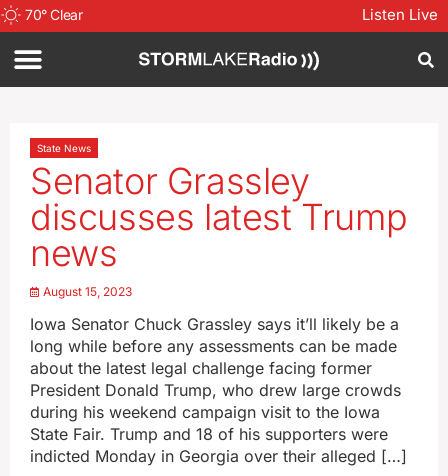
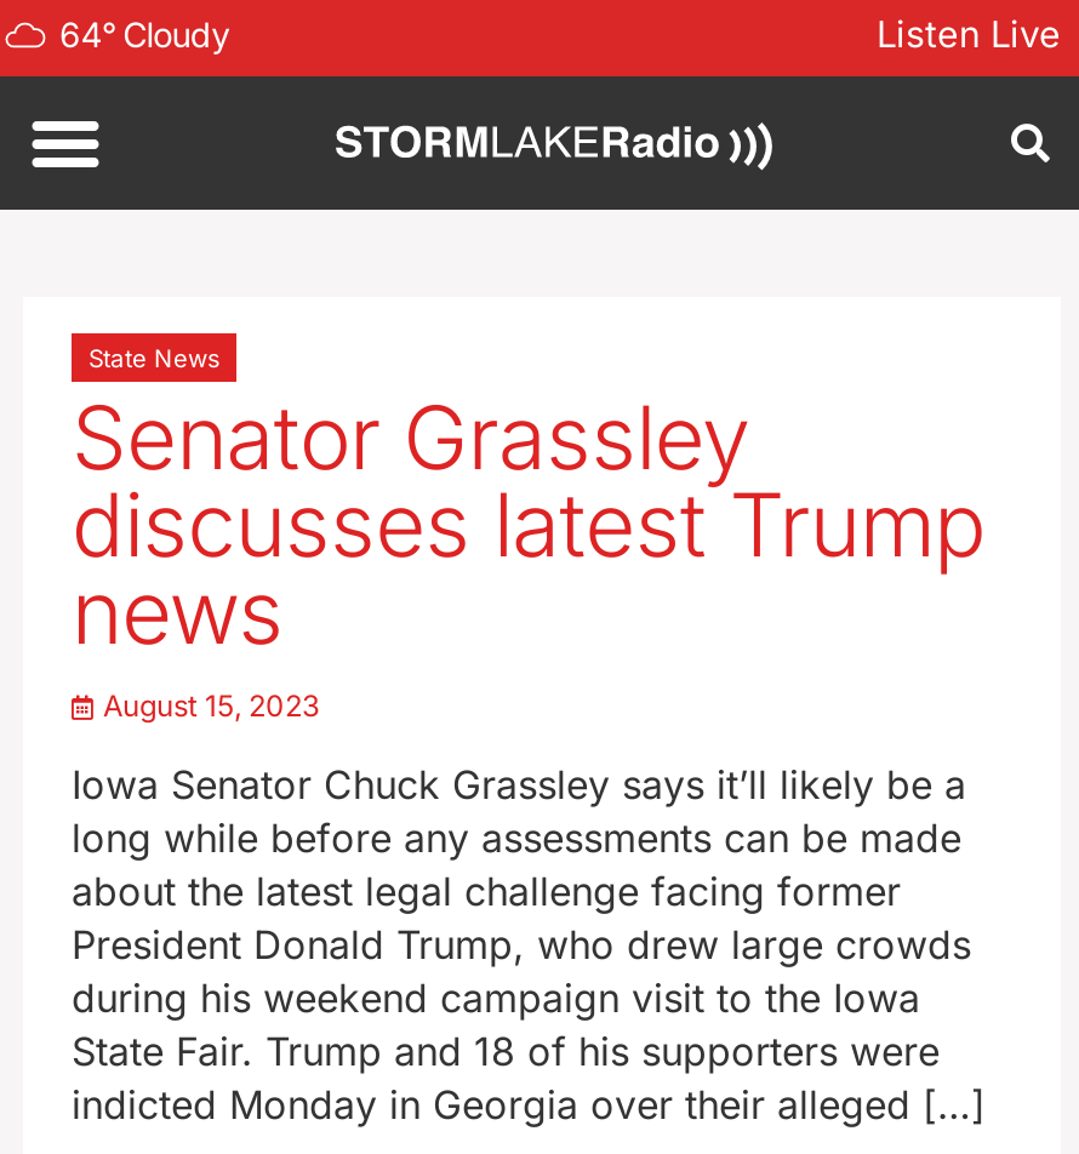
- 70° Clear
+ 64° Cloudy
